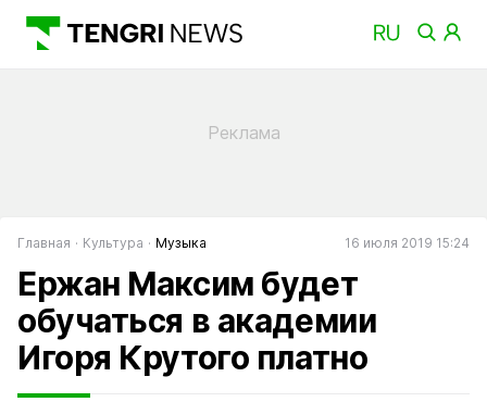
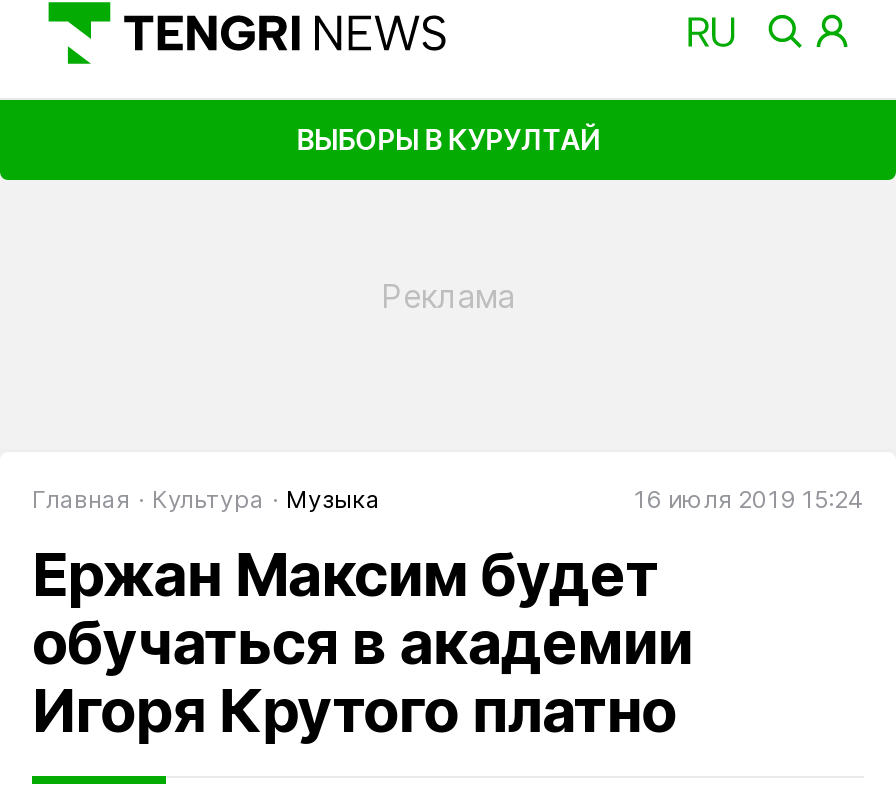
+ ВЫБОРЫ В КУРУЛТАЙ
